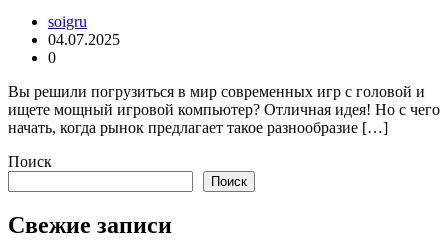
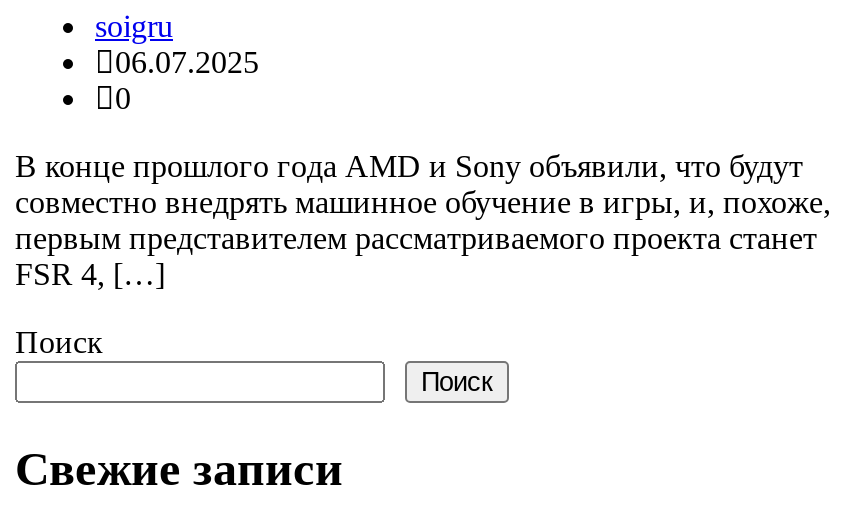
- 04.07.2025
+ 06.07.2025

- Вы решили погрузиться в мир современных игр с головой и
- ищете мощный игровой компьютер? Отличная идея! Но с чего
- начать, когда рынок предлагает такое разнообразие […]
+ В конце прошлого года AMD и Sony объявили, что будут
+ совместно внедрять машинное обучение в игры, и, похоже,
+ первым представителем рассматриваемого проекта станет
+ FSR 4, […]
